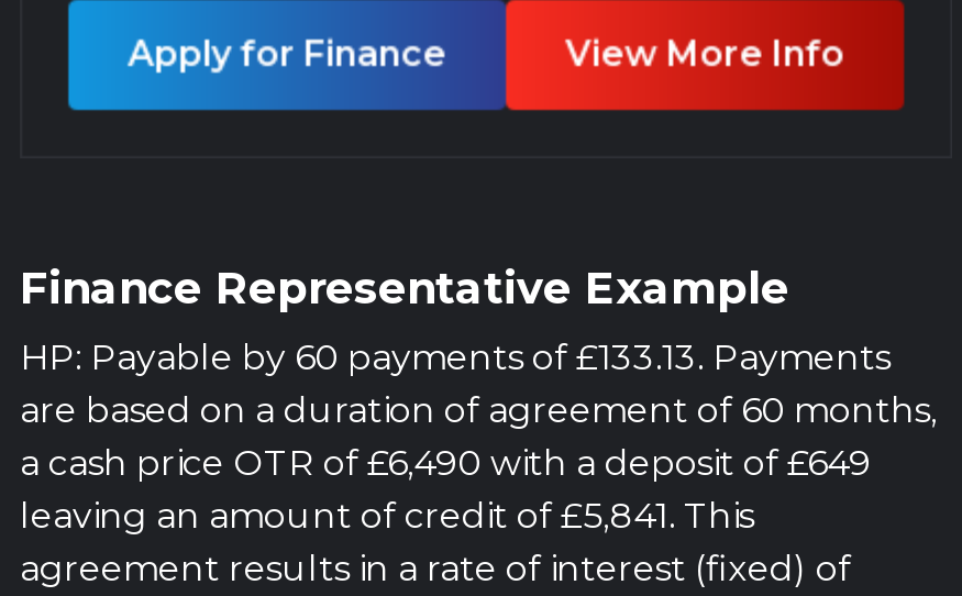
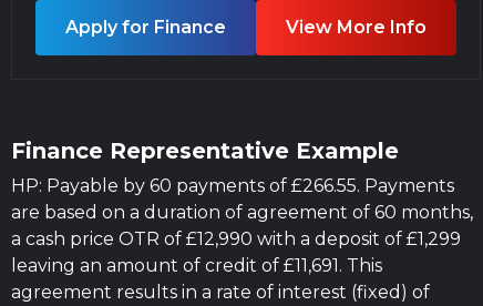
- HP: Payable by 60 payments of £133.13. Payments
+ HP: Payable by 60 payments of £266.55. Payments

- a cash price OTR of £6,490 with a deposit of £649
+ a cash price OTR of £12,990 with a deposit of £1,299

- leaving an amount of credit of £5,841. This
+ leaving an amount of credit of £11,691. This
